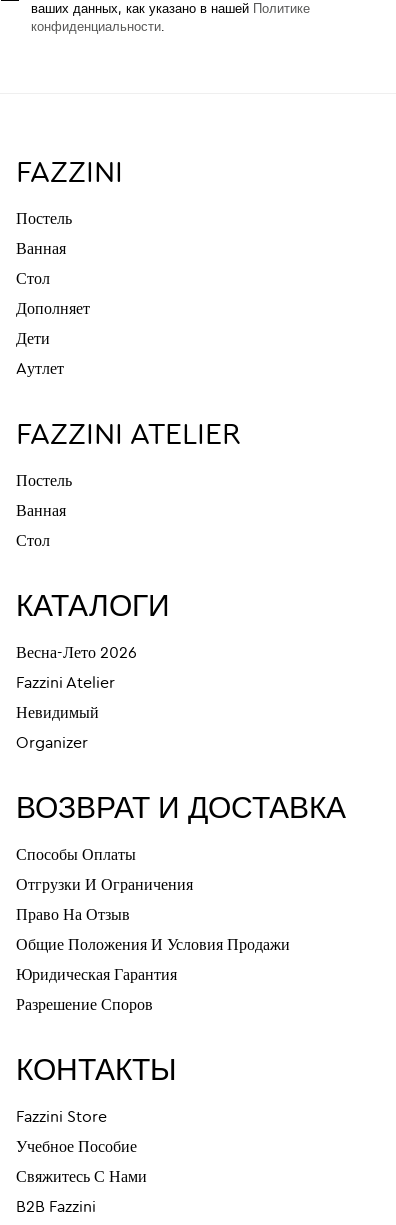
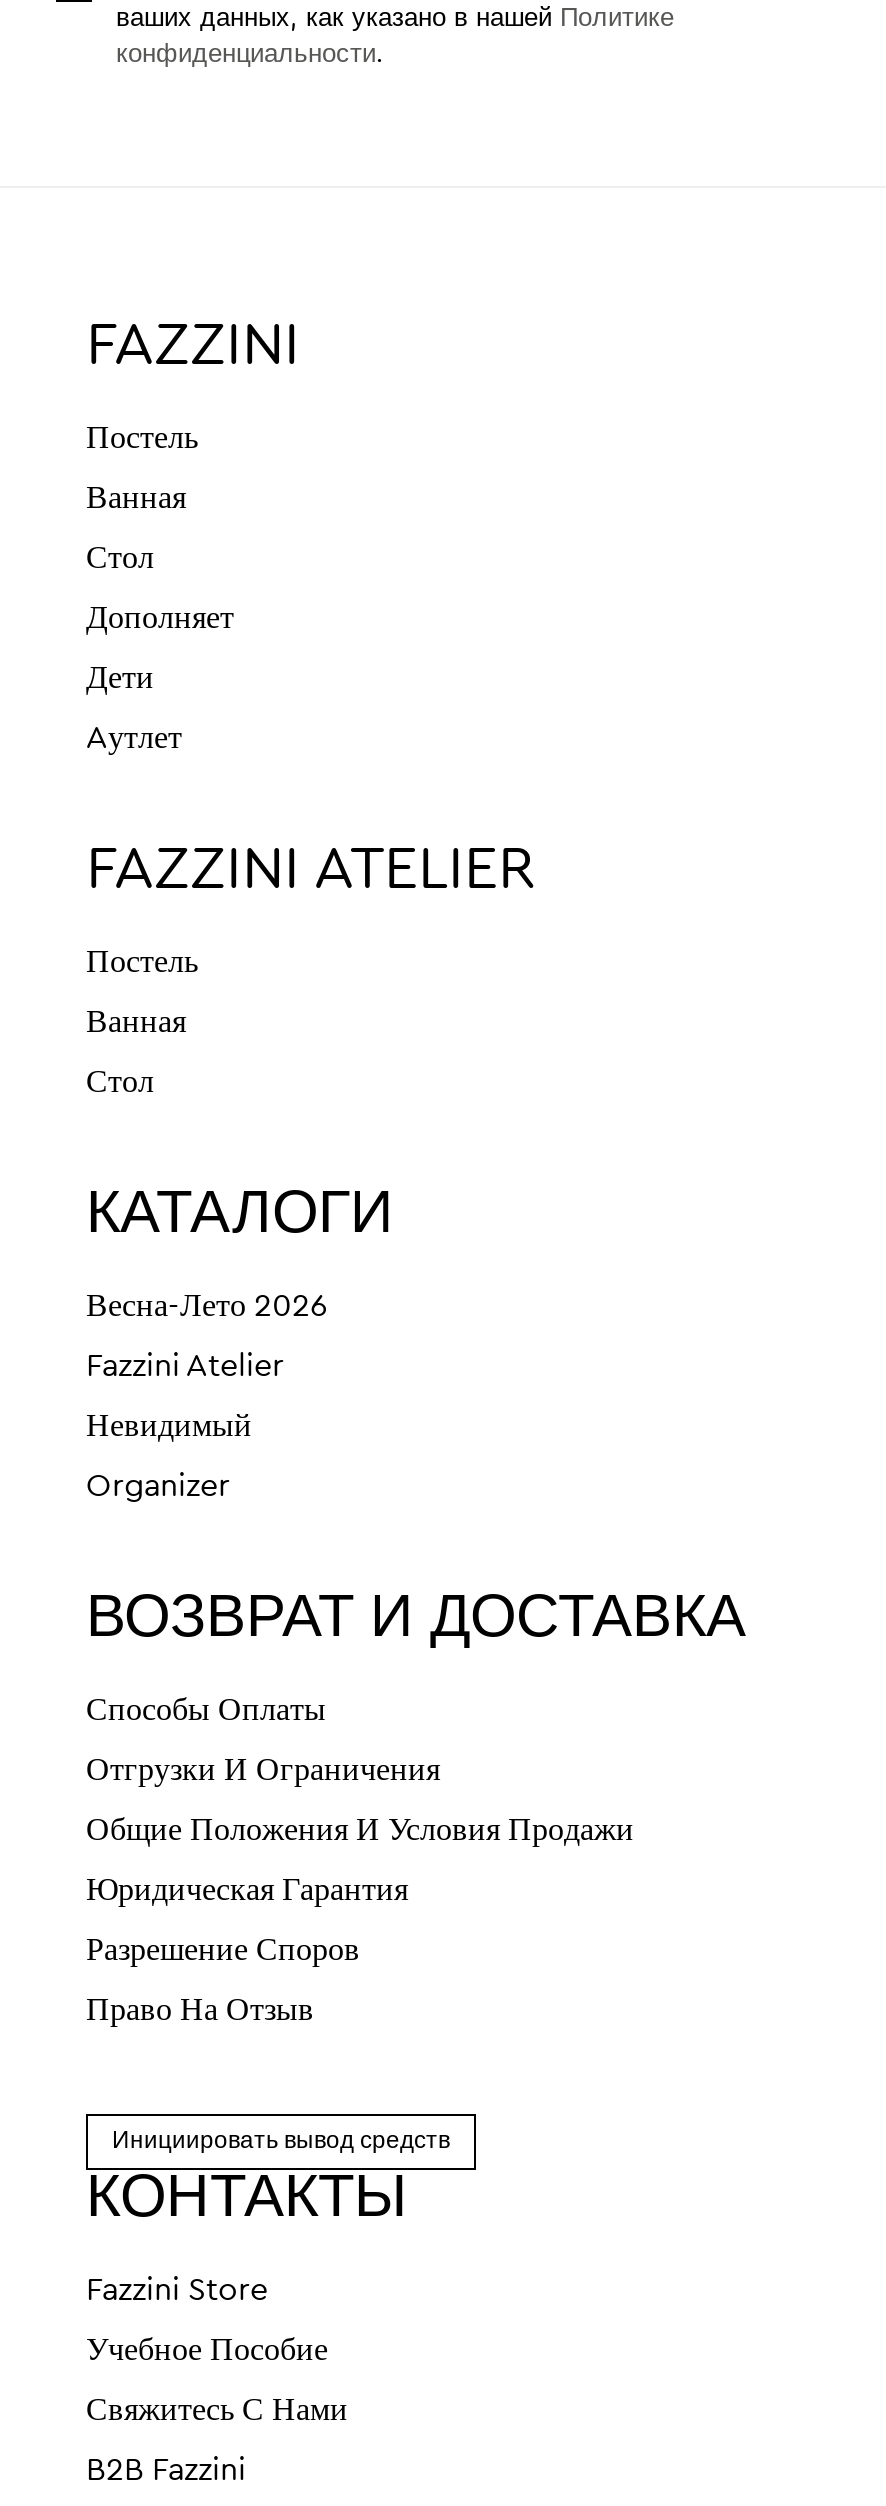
moved down: Право На Отзыв

moved up: Общие Положения И Условия Продажи | Юридическая Гарантия | Разрешение Споров

+ Инициировать вывод средств
